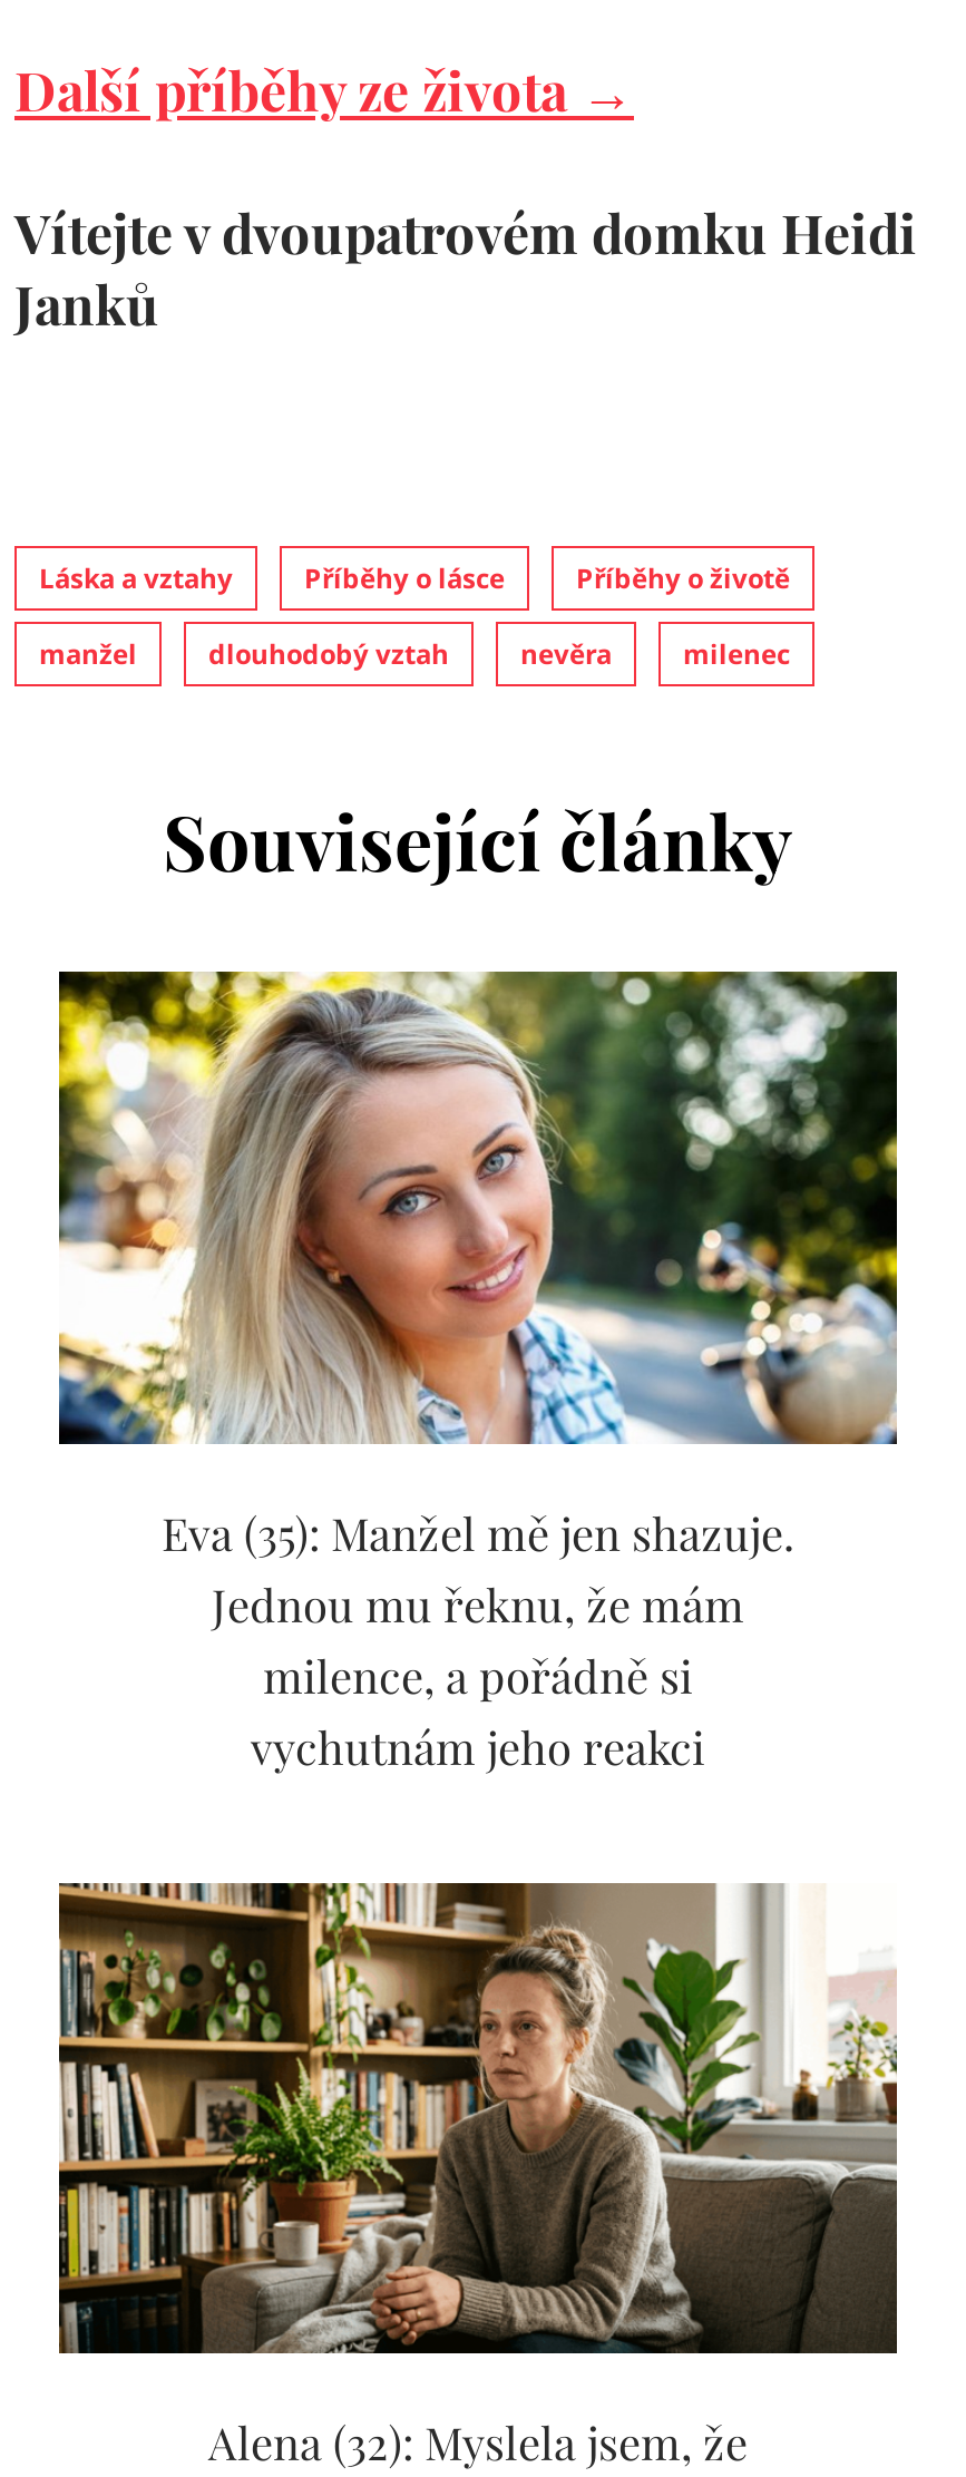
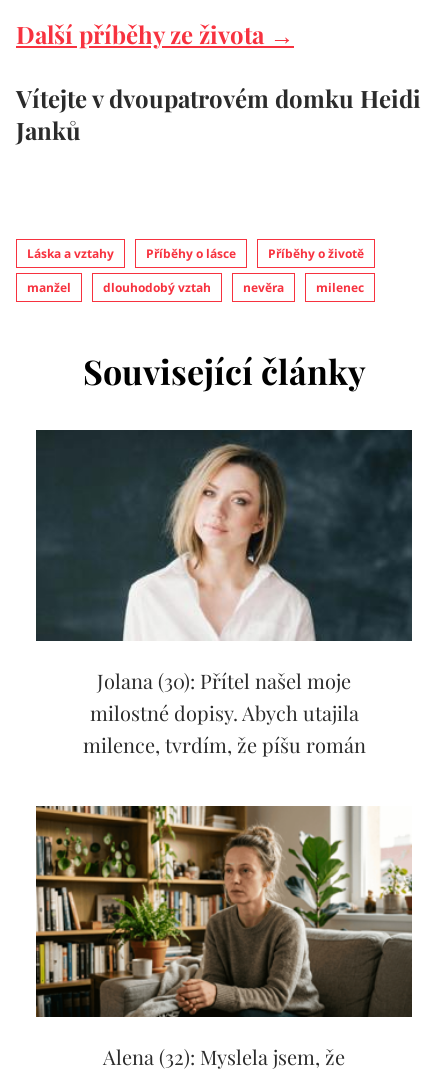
- [image]
- Eva (35): Manžel mě jen shazuje.
- Jednou mu řeknu, že mám
- milence, a pořádně si
- vychutnám jeho reakci
+ [image]
+ Jolana (30): Přítel našel moje
+ milostné dopisy. Abych utajila
+ milence, tvrdím, že píšu román
